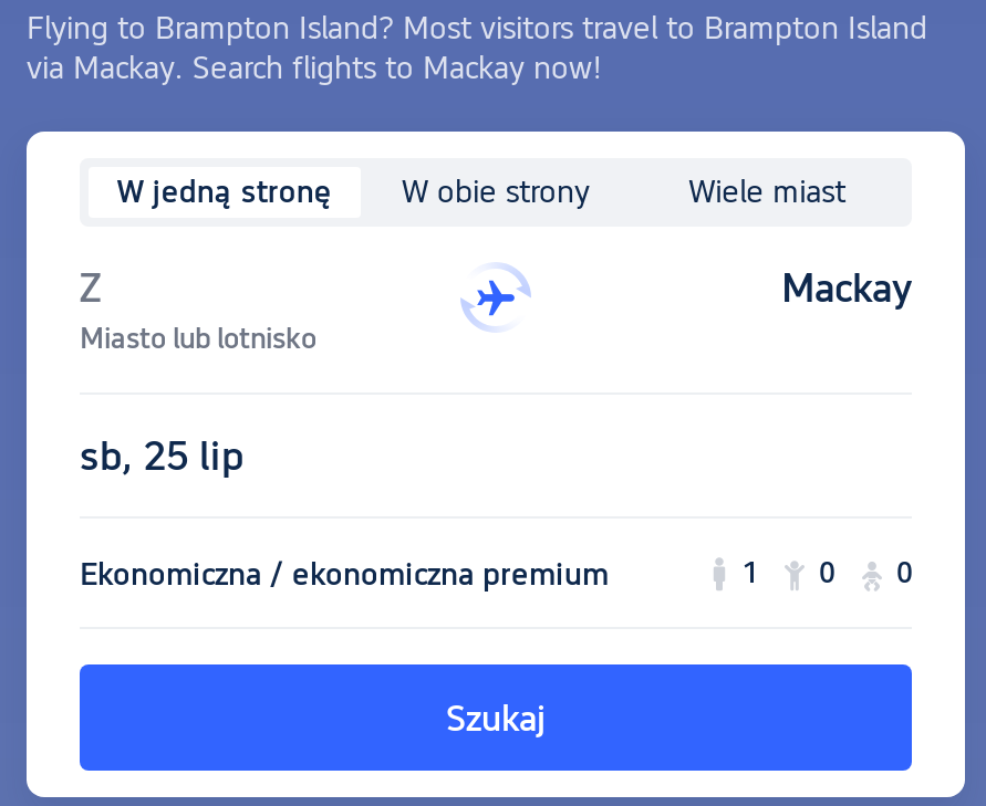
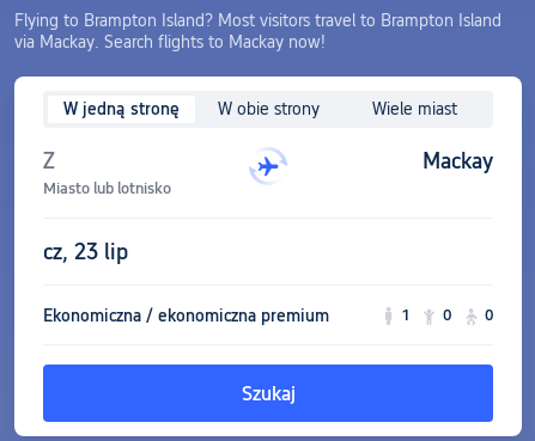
- sb, 25 lip
+ cz, 23 lip
